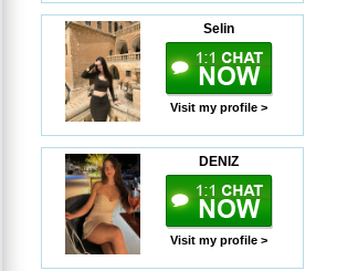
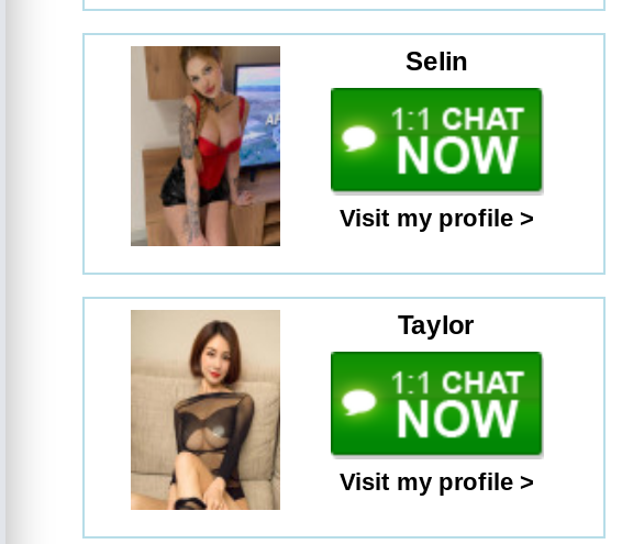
- [image]
+ [image]

- [image]
+ [image]

- DENIZ
+ Taylor
